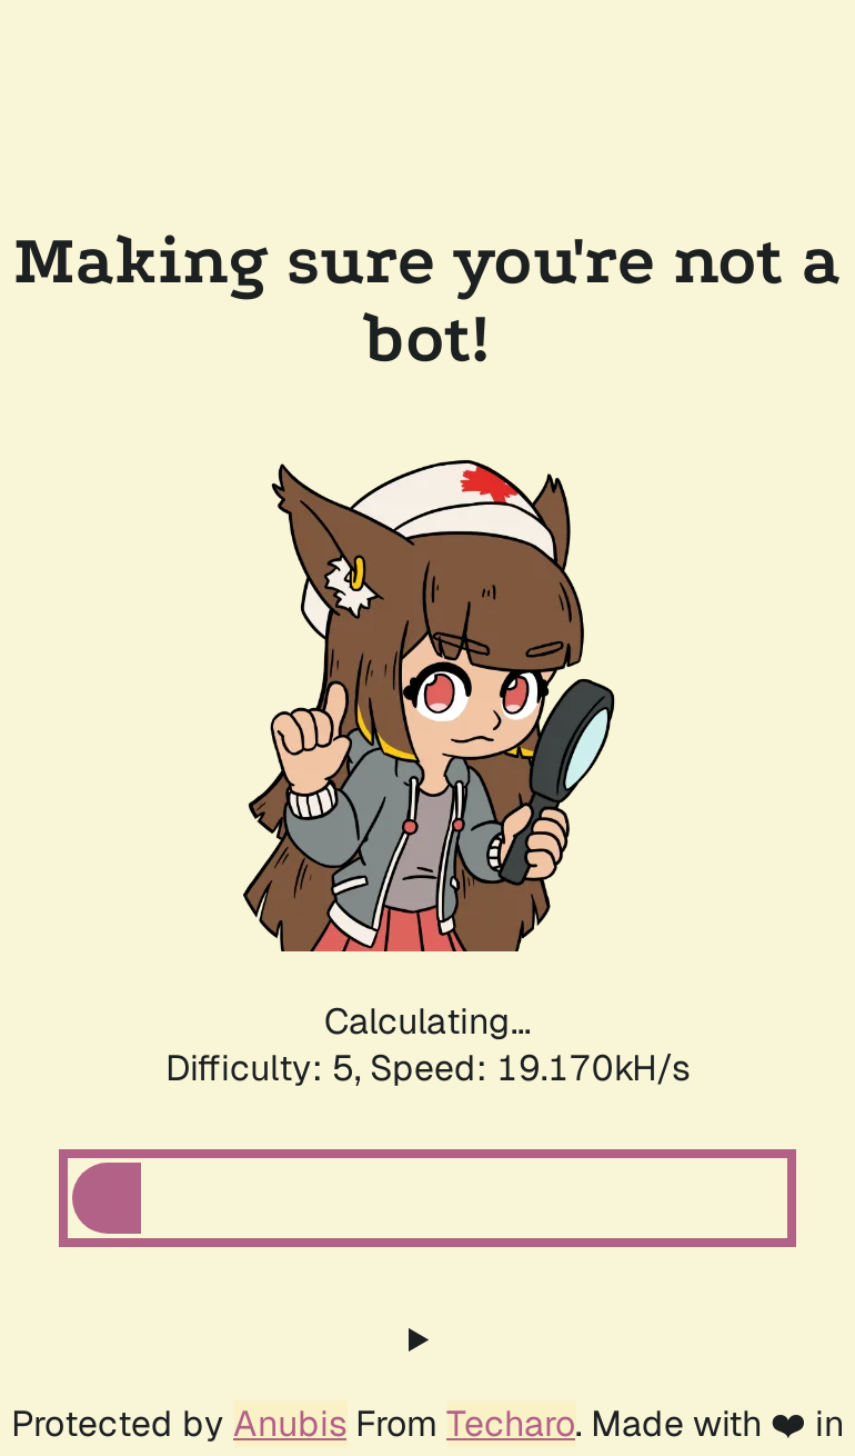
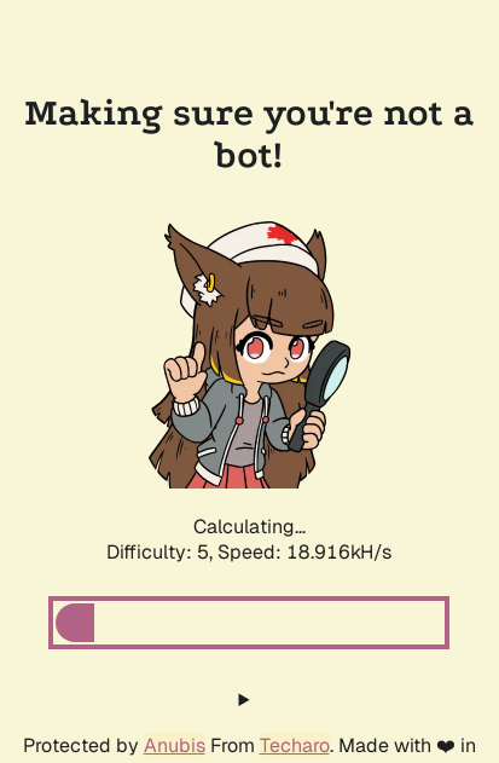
- Difficulty: 5, Speed: 19.170kH/s
+ Difficulty: 5, Speed: 18.916kH/s
